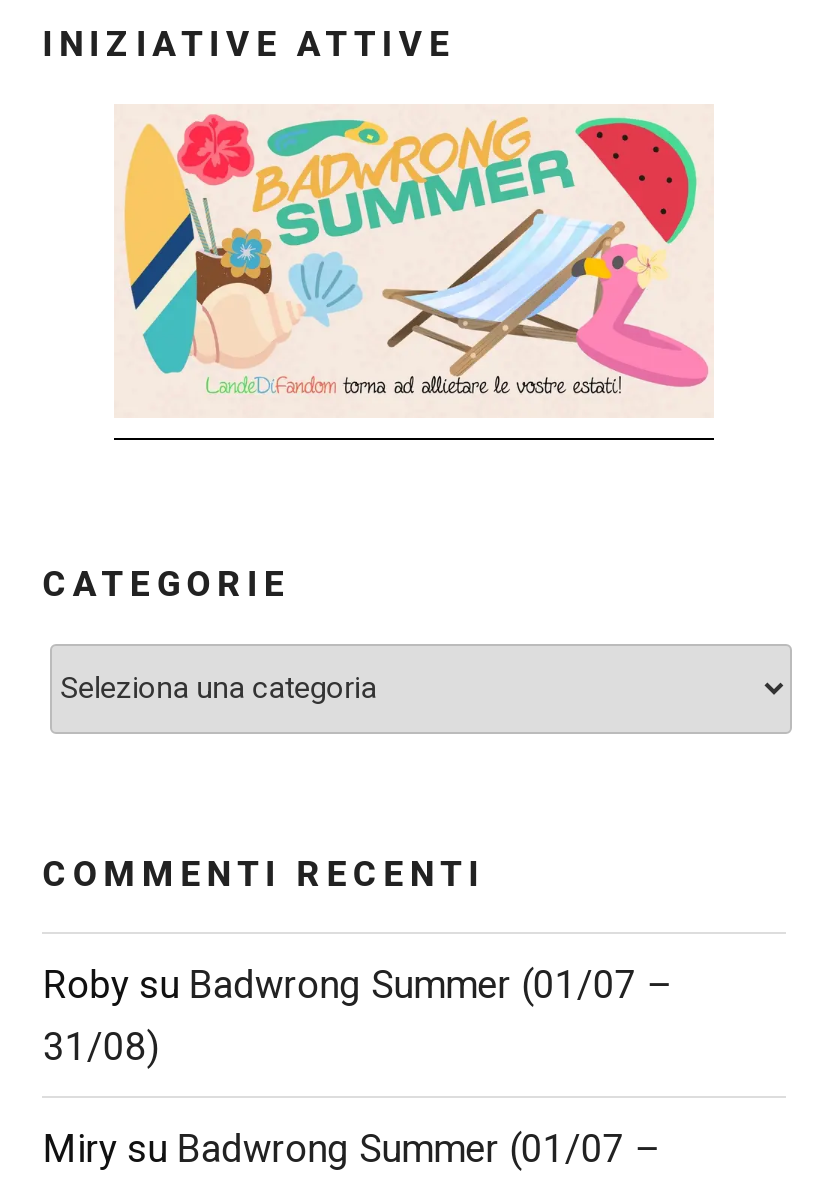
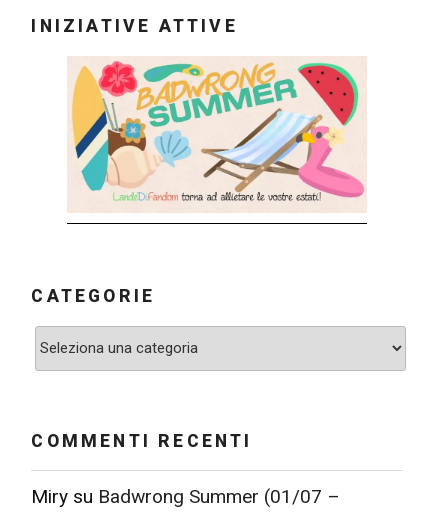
- Roby su Badwrong Summer (01/07 –
- 31/08)
